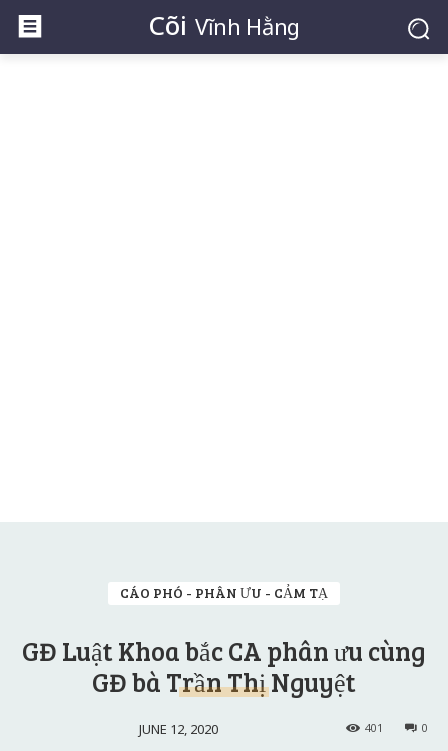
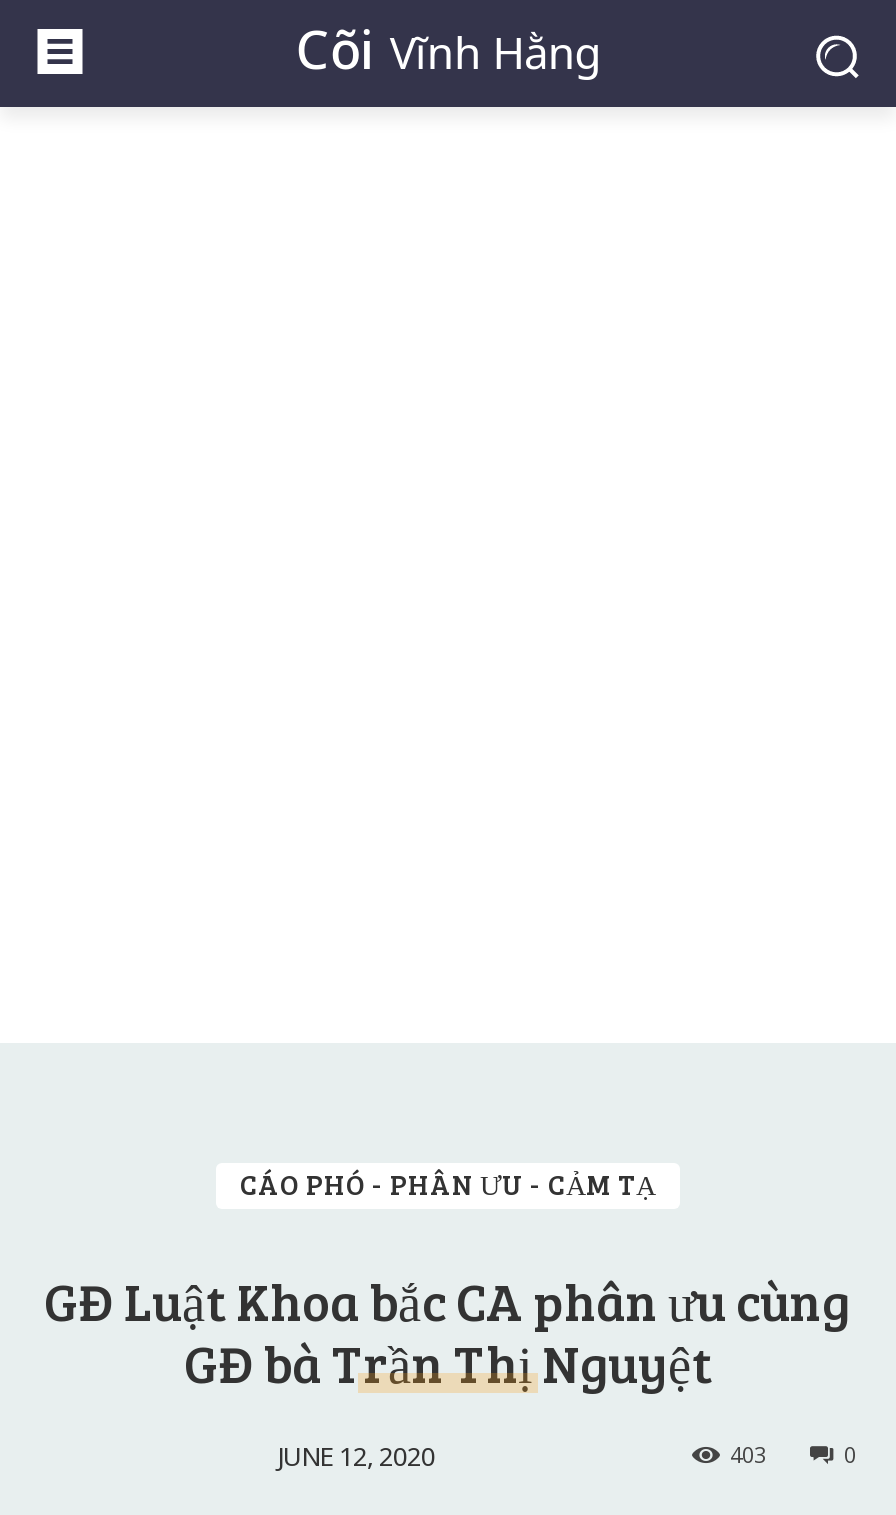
- 401
+ 403
